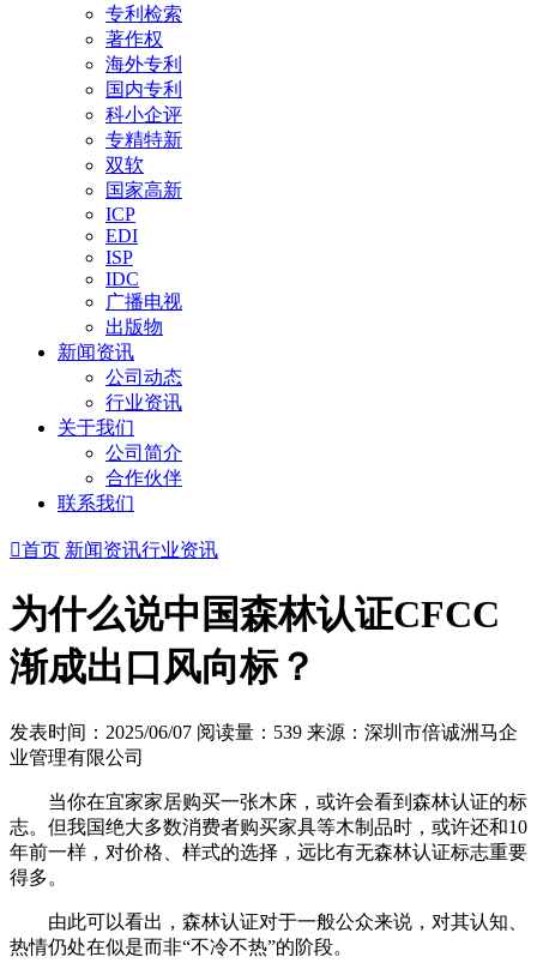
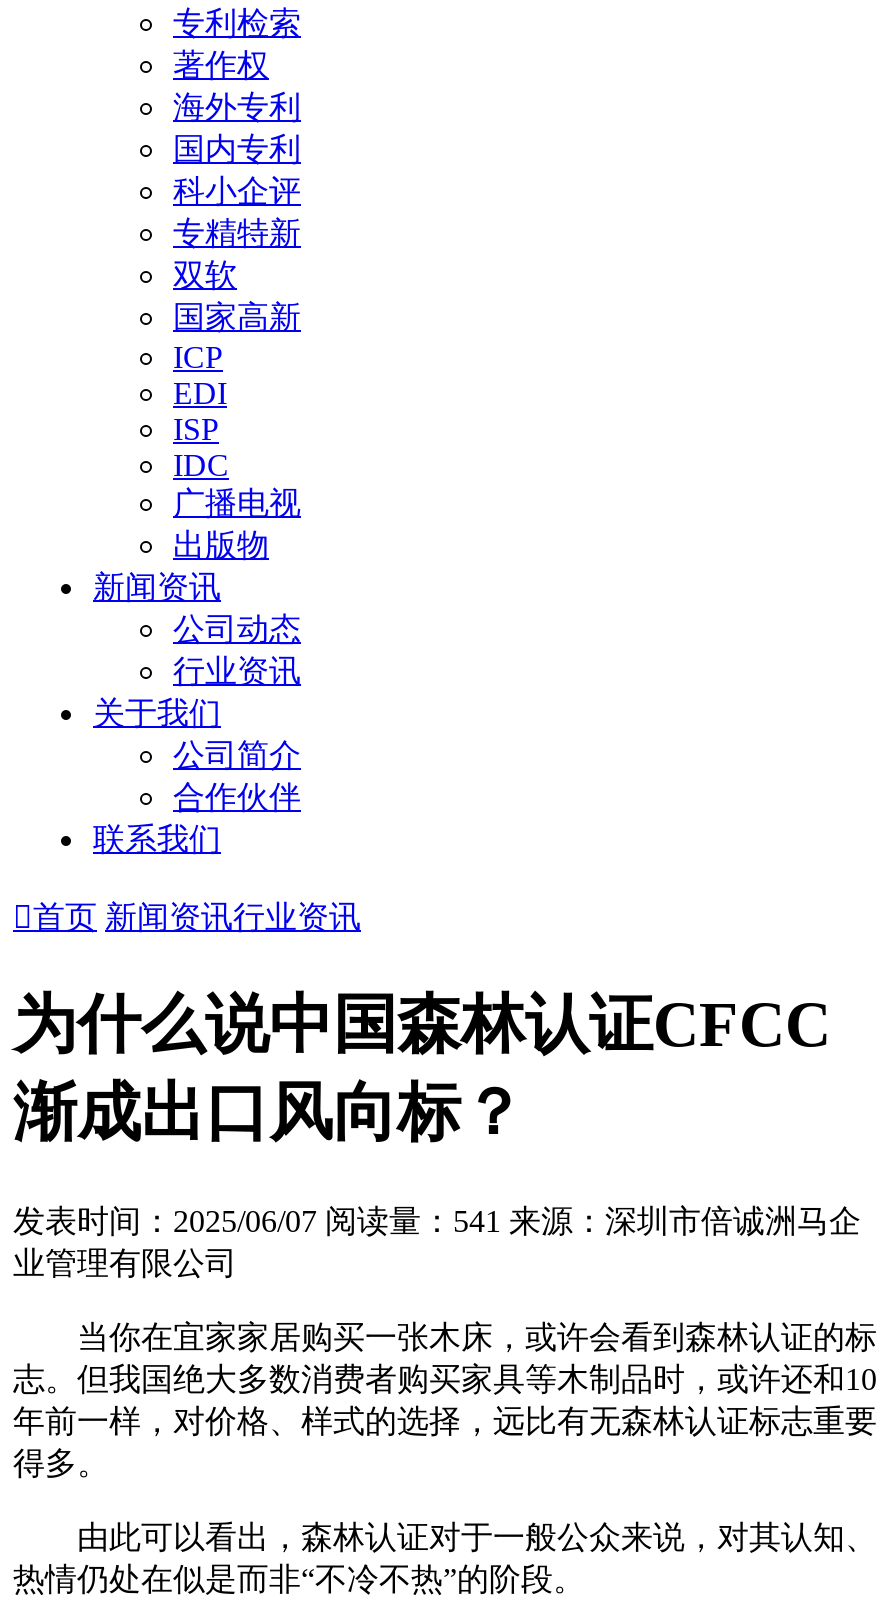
- 发表时间：2025/06/07 阅读量：539 来源：深圳市倍诚洲马企
+ 发表时间：2025/06/07 阅读量：541 来源：深圳市倍诚洲马企
